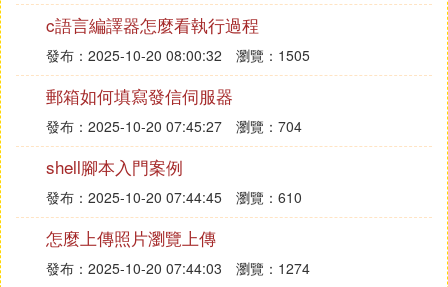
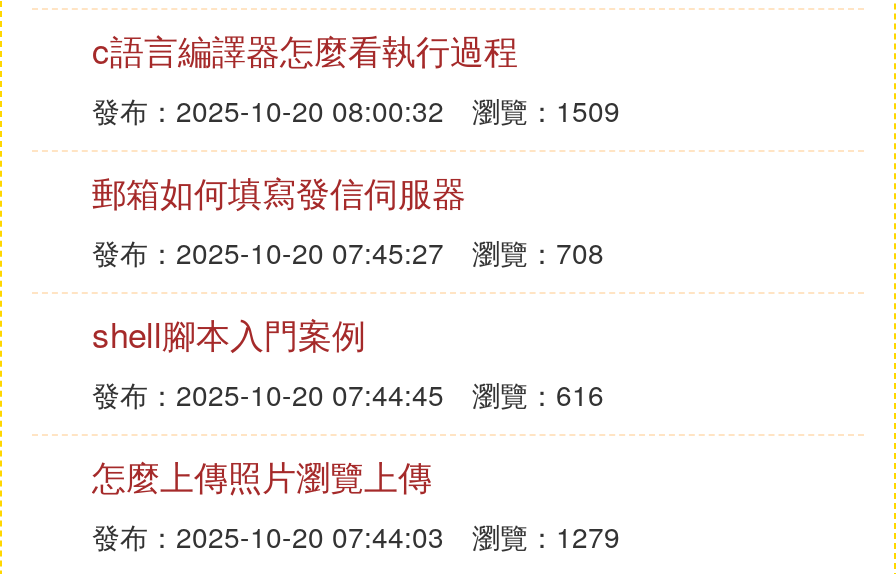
- 發布：2025-10-20 08:00:32 瀏覽：1505
+ 發布：2025-10-20 08:00:32 瀏覽：1509

- 發布：2025-10-20 07:45:27 瀏覽：704
+ 發布：2025-10-20 07:45:27 瀏覽：708

- 發布：2025-10-20 07:44:45 瀏覽：610
+ 發布：2025-10-20 07:44:45 瀏覽：616

- 發布：2025-10-20 07:44:03 瀏覽：1274
+ 發布：2025-10-20 07:44:03 瀏覽：1279
